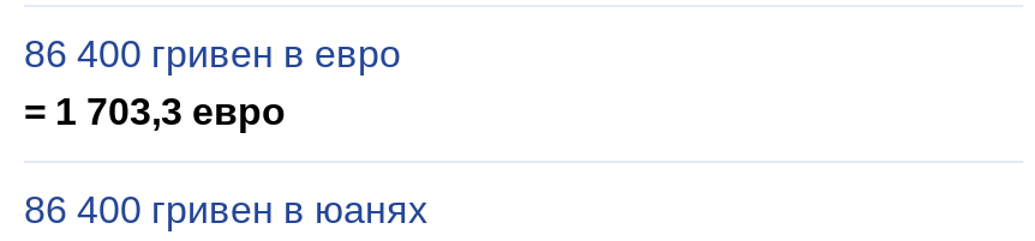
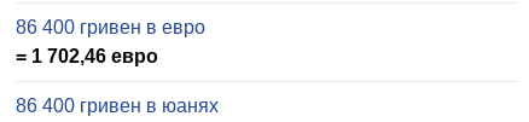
- = 1 703,3 евро
+ = 1 702,46 евро
